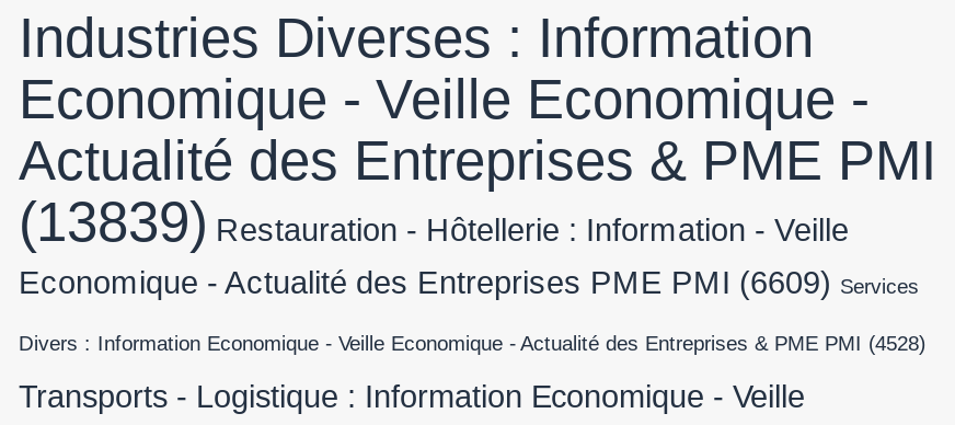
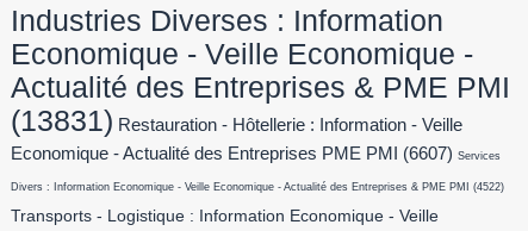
- (13839) Restauration - Hôtellerie : Information - Veille
+ (13831) Restauration - Hôtellerie : Information - Veille

- Economique - Actualité des Entreprises PME PMI (6609) Services
+ Economique - Actualité des Entreprises PME PMI (6607) Services

- Divers : Information Economique - Veille Economique - Actualité des Entreprises & PME PMI (4528)
+ Divers : Information Economique - Veille Economique - Actualité des Entreprises & PME PMI (4522)
